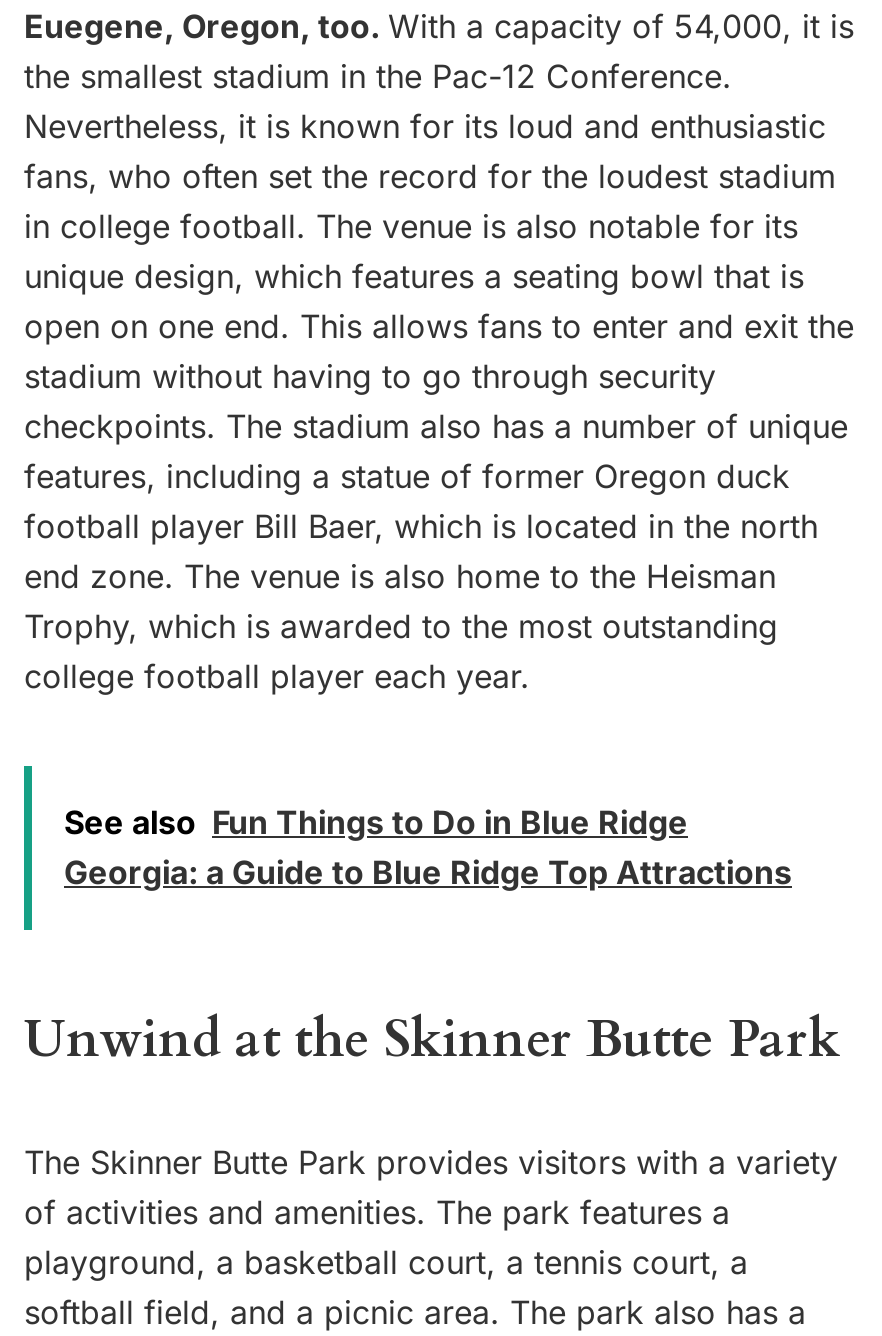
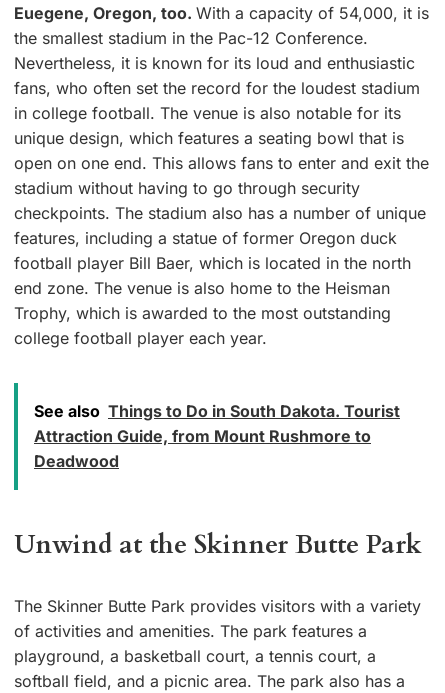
- See also Fun Things to Do in Blue Ridge
- Georgia: a Guide to Blue Ridge Top Attractions
+ See also Things to Do in South Dakota. Tourist
+ Attraction Guide, from Mount Rushmore to
+ Deadwood
